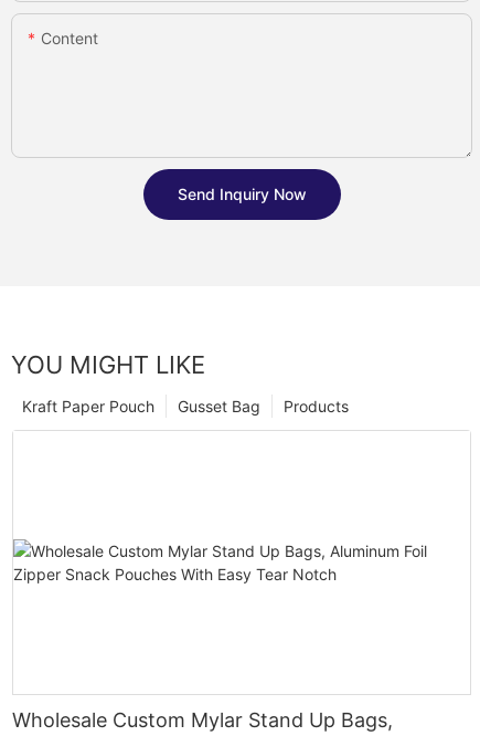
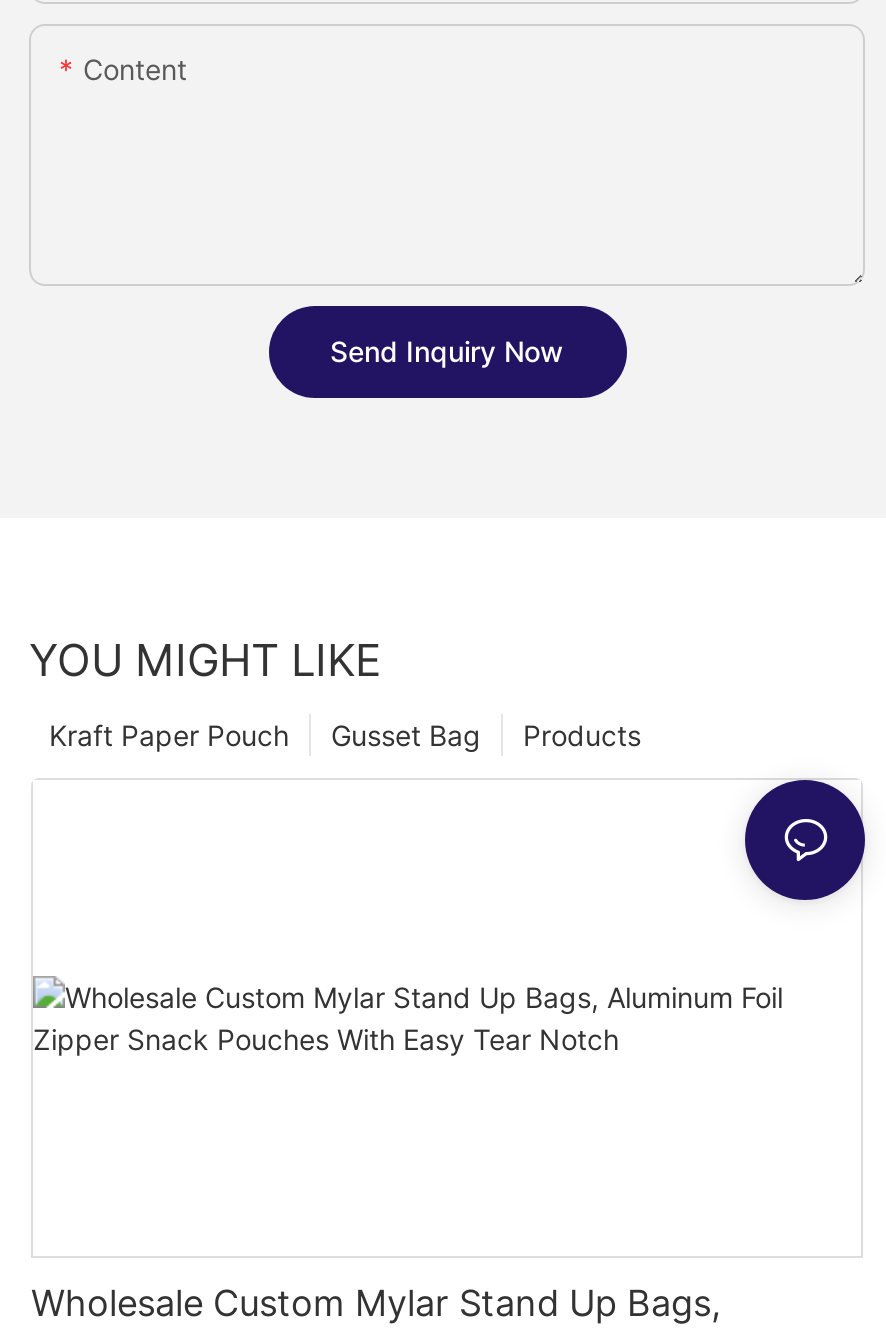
+ [image]
